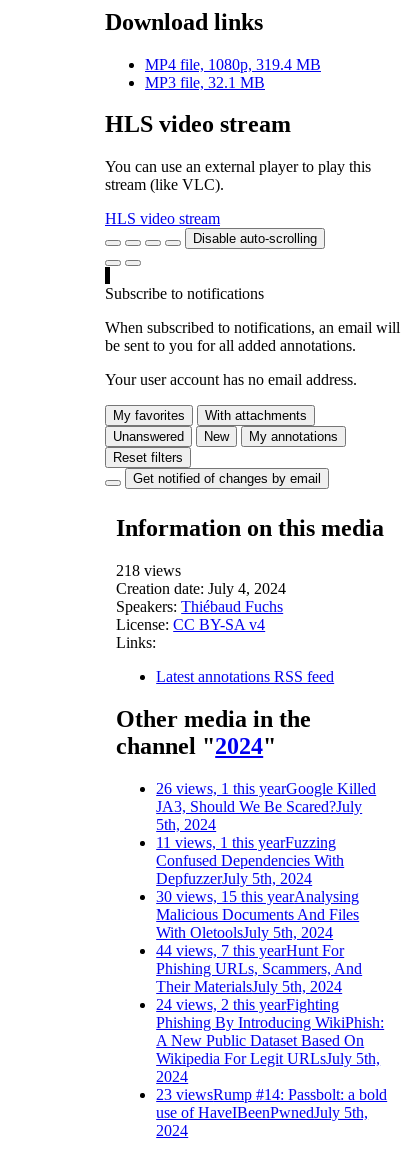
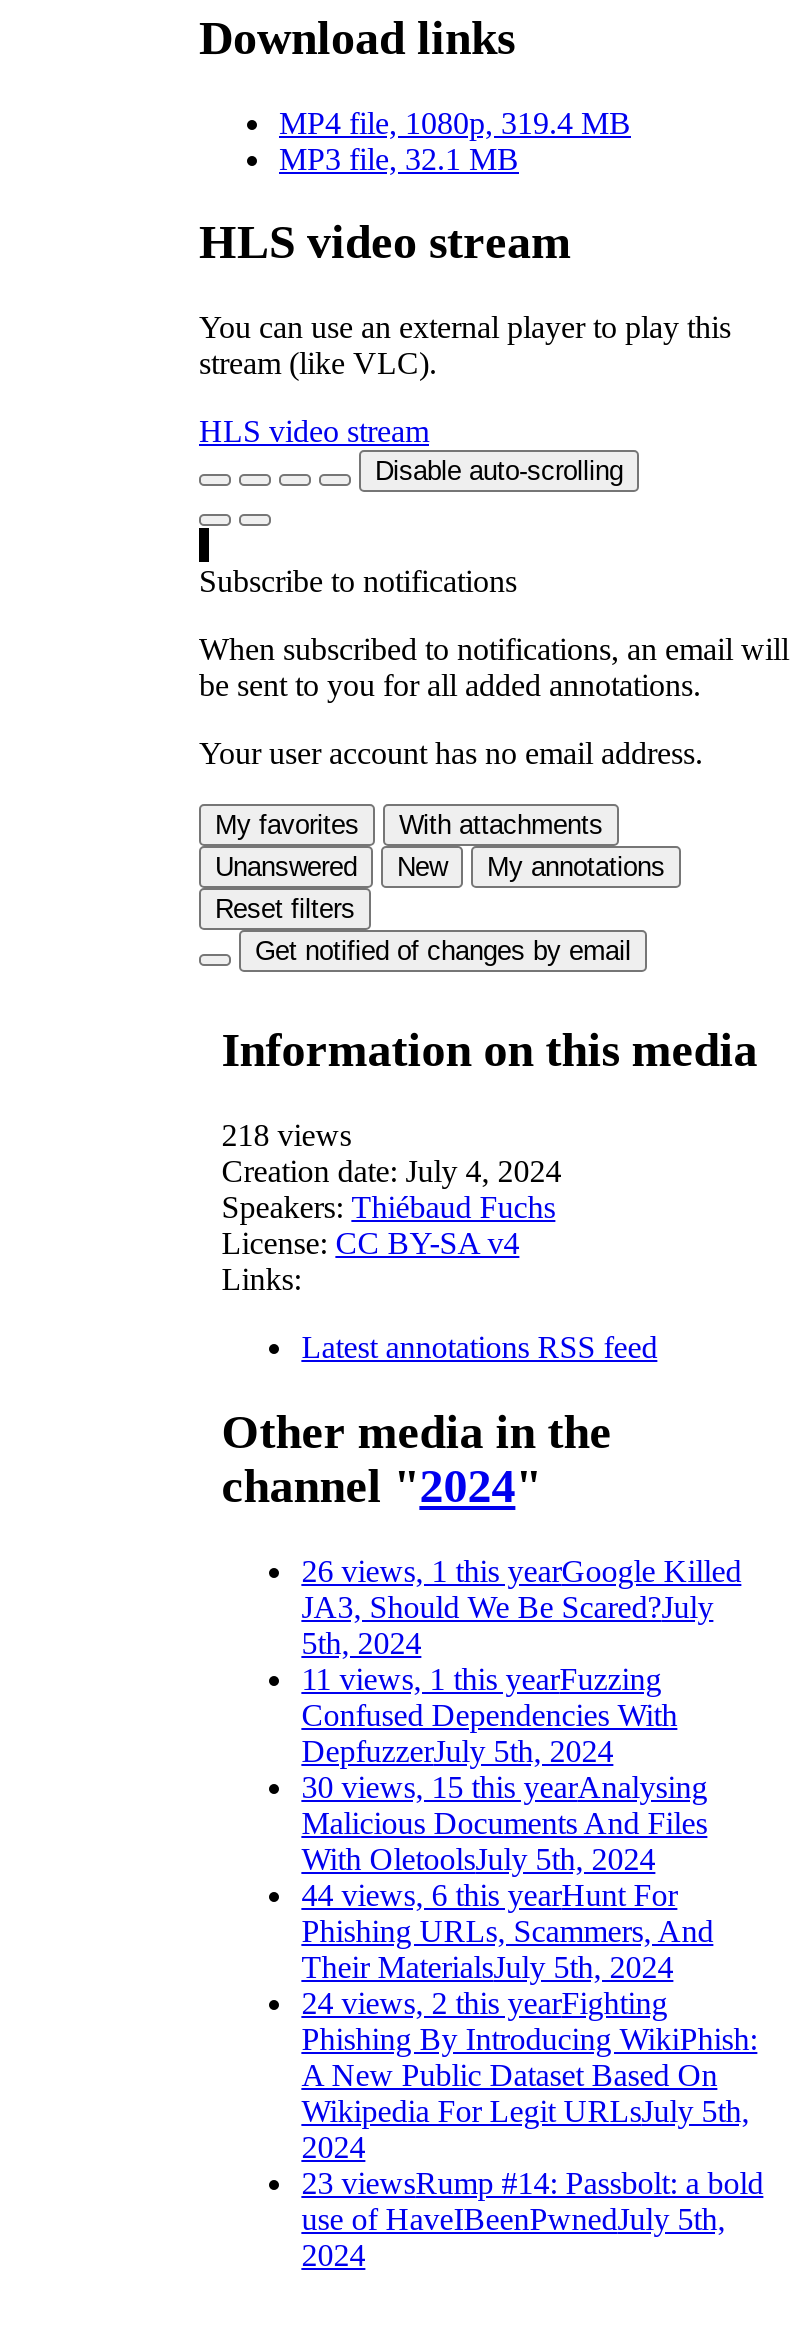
- 44 views, 7 this yearHunt For
+ 44 views, 6 this yearHunt For
